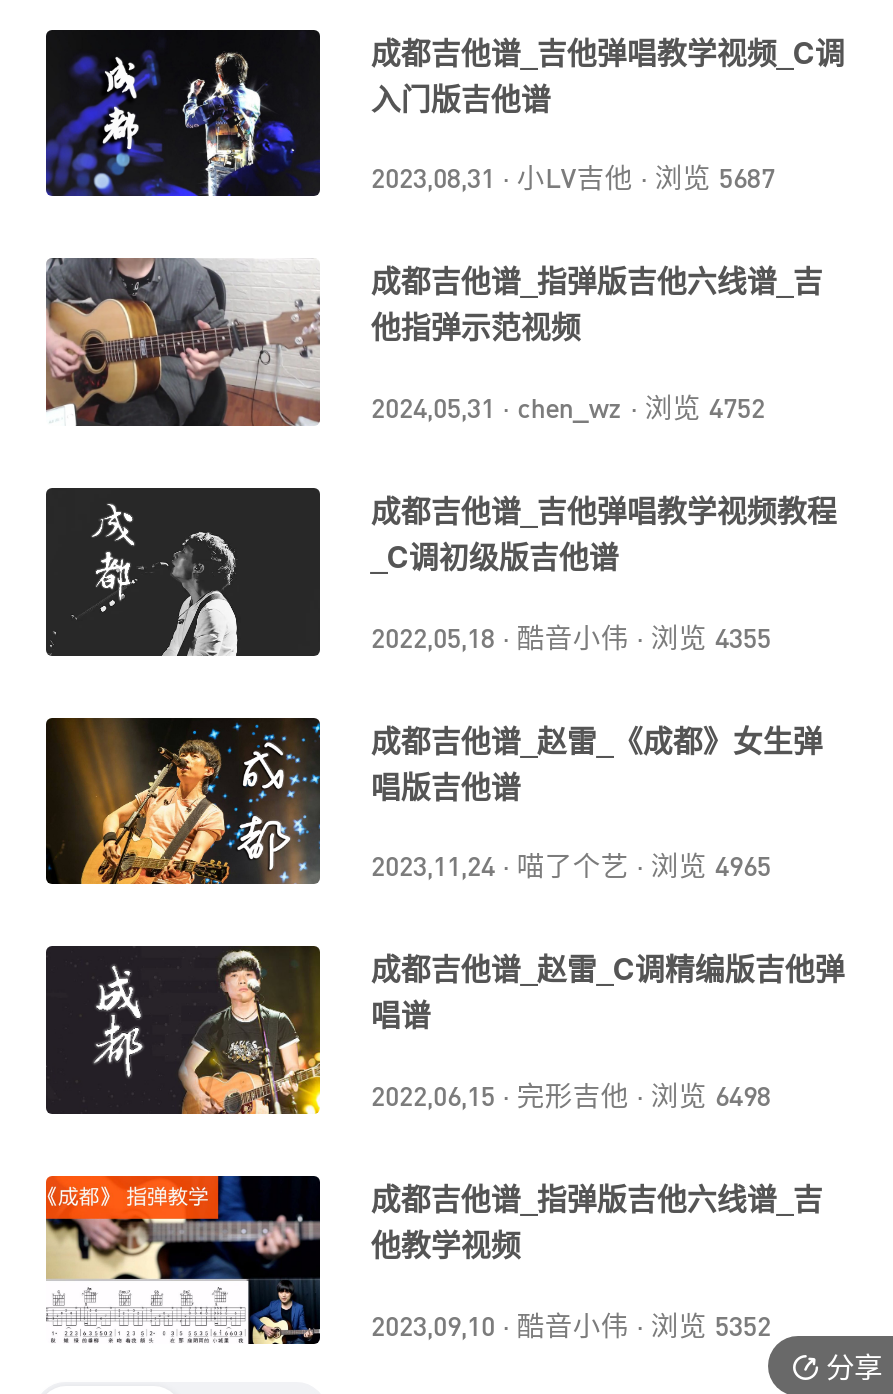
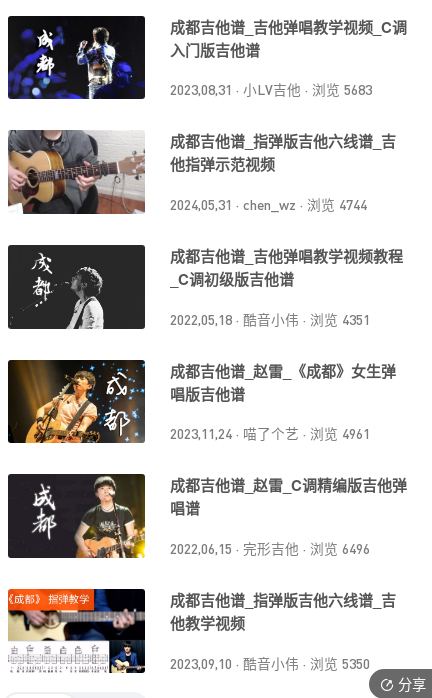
- 2023,08,31 · 小LV吉他 · 浏览 5687
+ 2023,08,31 · 小LV吉他 · 浏览 5683

- 2024,05,31 · chen_wz · 浏览 4752
+ 2024,05,31 · chen_wz · 浏览 4744

- 2022,05,18 · 酷音小伟 · 浏览 4355
+ 2022,05,18 · 酷音小伟 · 浏览 4351

- 2023,11,24 · 喵了个艺 · 浏览 4965
+ 2023,11,24 · 喵了个艺 · 浏览 4961

- 2022,06,15 · 完形吉他 · 浏览 6498
+ 2022,06,15 · 完形吉他 · 浏览 6496

- 2023,09,10 · 酷音小伟 · 浏览 5352
+ 2023,09,10 · 酷音小伟 · 浏览 5350
